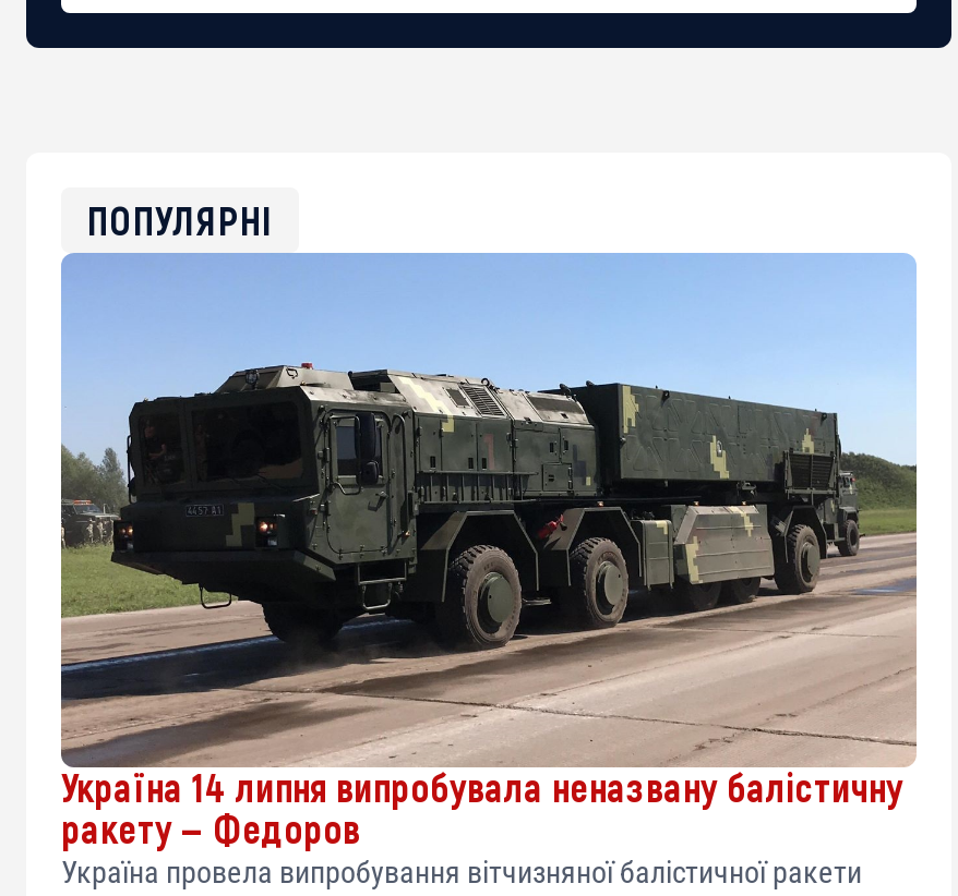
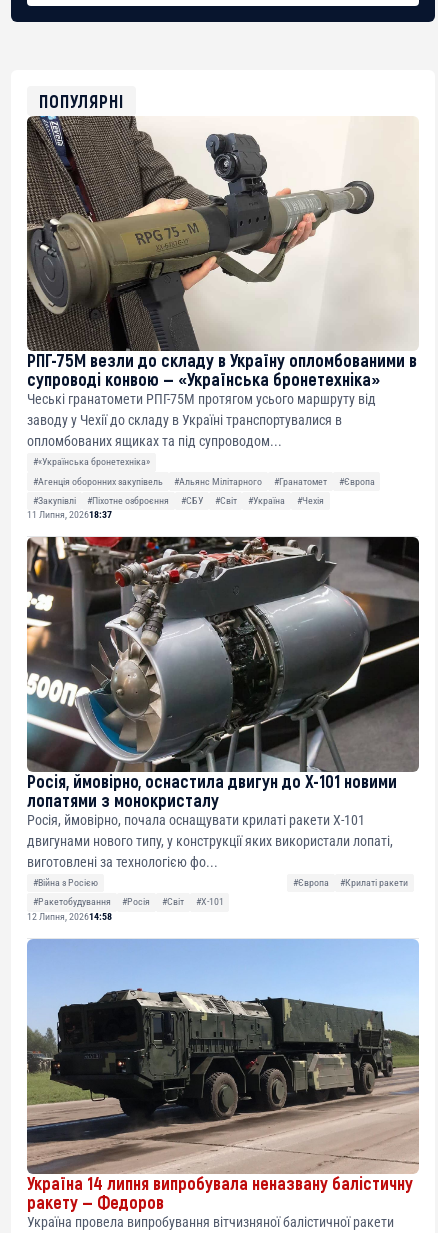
+ [image]
+ РПГ-75М везли до складу в Україну опломбованими в
+ супроводі конвою — «Українська бронетехніка»
+ Чеські гранатомети РПГ-75М протягом усього маршруту від
+ заводу у Чехії до складу в Україні транспортувалися в
+ опломбованих ящиках та під супроводом...
+ #«Українська бронетехніка»
+ #Агенція оборонних закупівель
+ #Альянс Мілітарного
+ #Гранатомет
+ #Європа
+ #Закупівлі
+ #Піхотне озброєння
+ #СБУ
+ #Світ
+ #Україна
+ #Чехія
+ 11 Липня, 2026 18:37

+ [image]
+ Росія, ймовірно, оснастила двигун до Х-101 новими
+ лопатями з монокристалу
+ Росія, ймовірно, почала оснащувати крилаті ракети Х-101
+ двигунами нового типу, у конструкції яких використали лопаті,
+ виготовлені за технологією фо...
+ #Війна з Росією
+ #Європа
+ #Крилаті ракети
+ #Ракетобудування
+ #Росія
+ #Світ
+ #Х-101
+ 12 Липня, 2026 14:58
